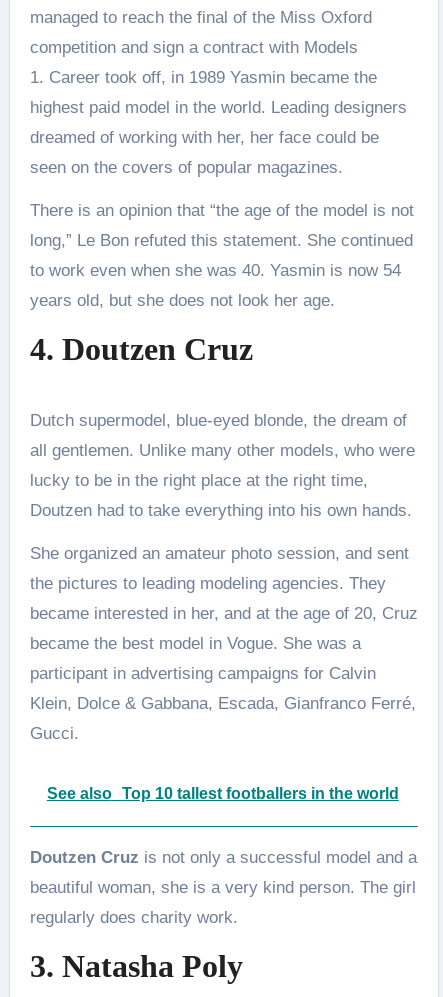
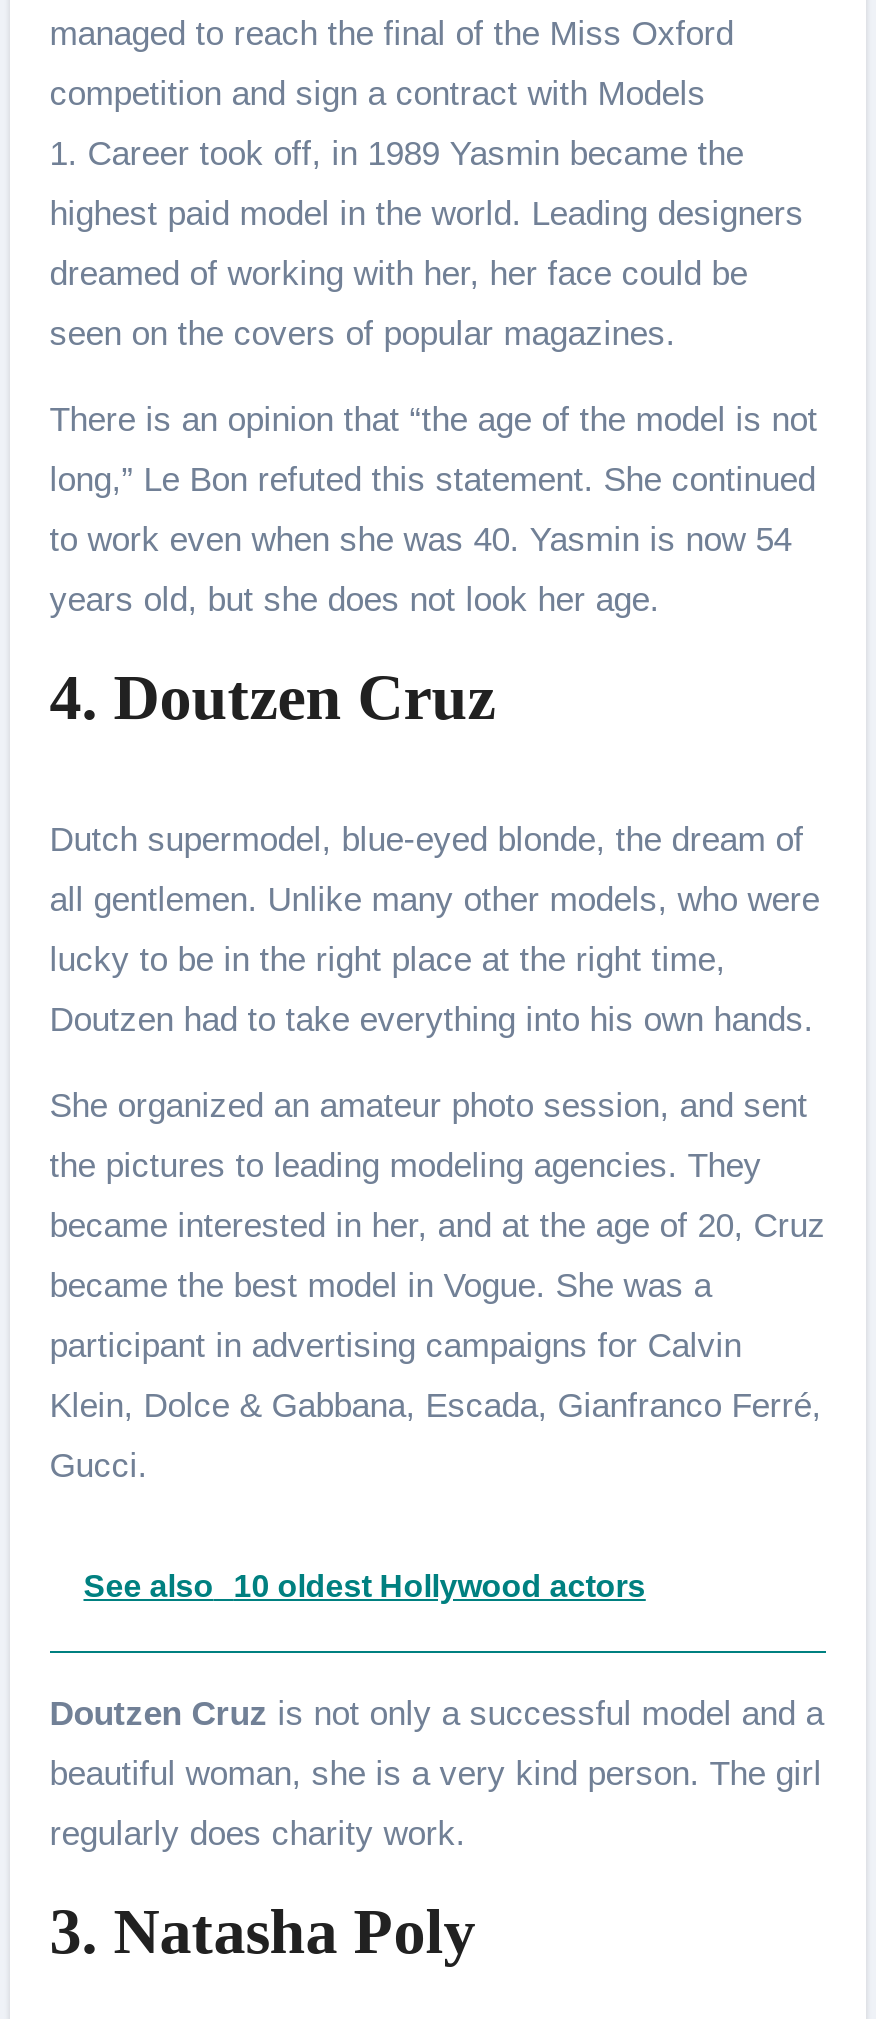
- See also Top 10 tallest footballers in the world
+ See also 10 oldest Hollywood actors
